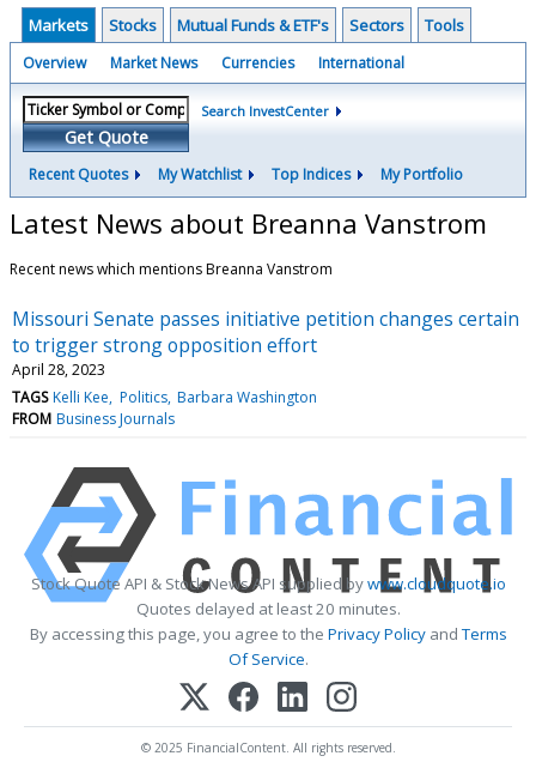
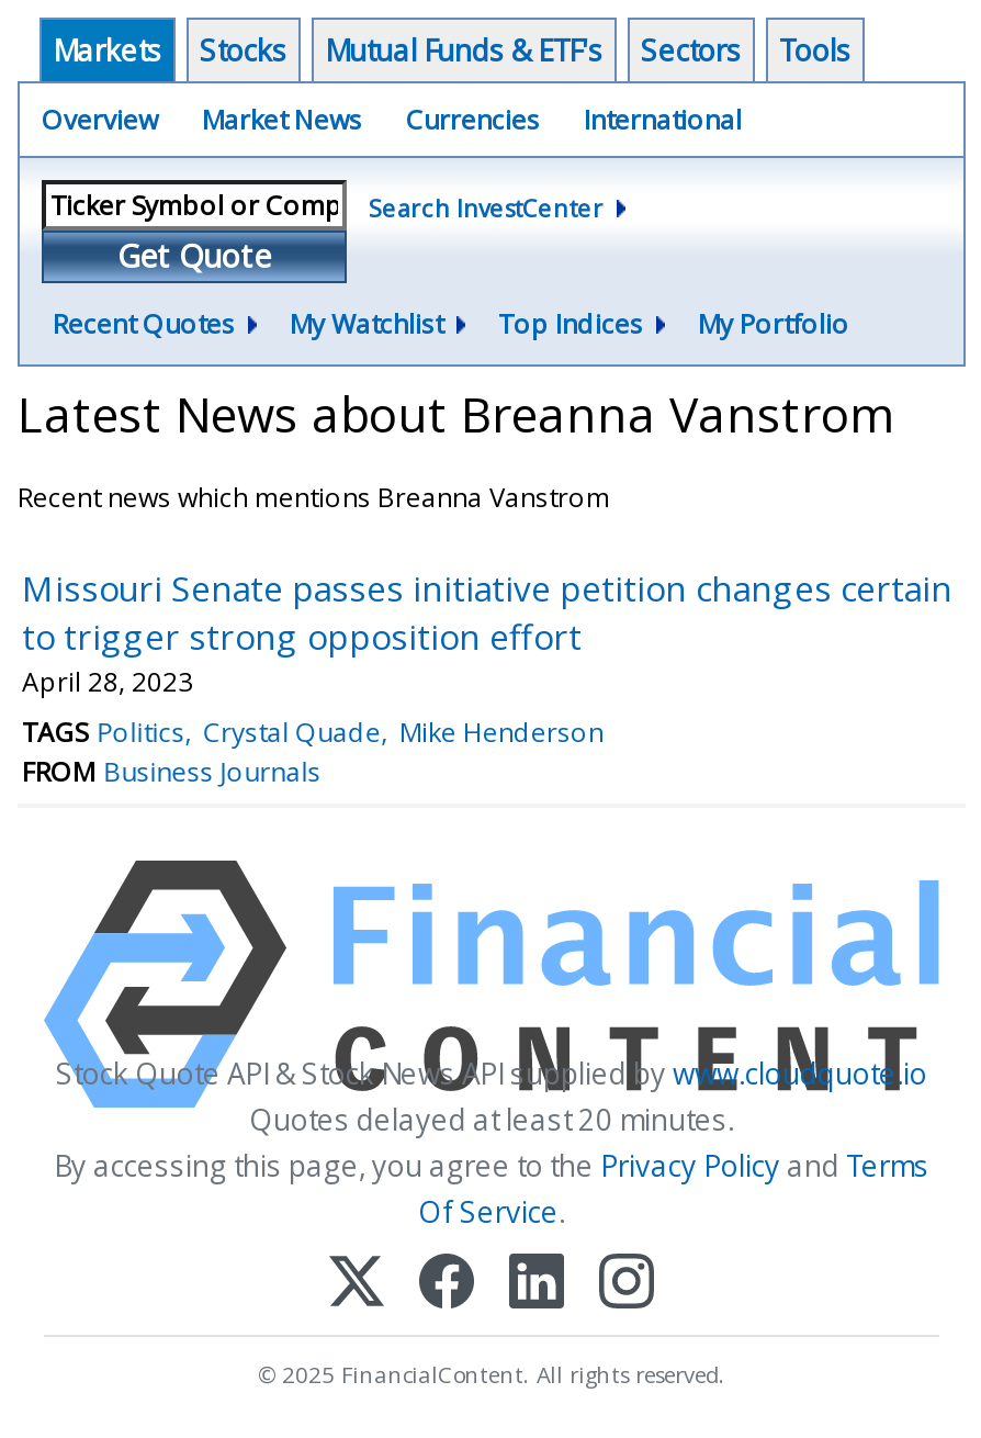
- TAGS Kelli Kee Politics Barbara Washington
+ TAGS Politics Crystal Quade Mike Henderson
